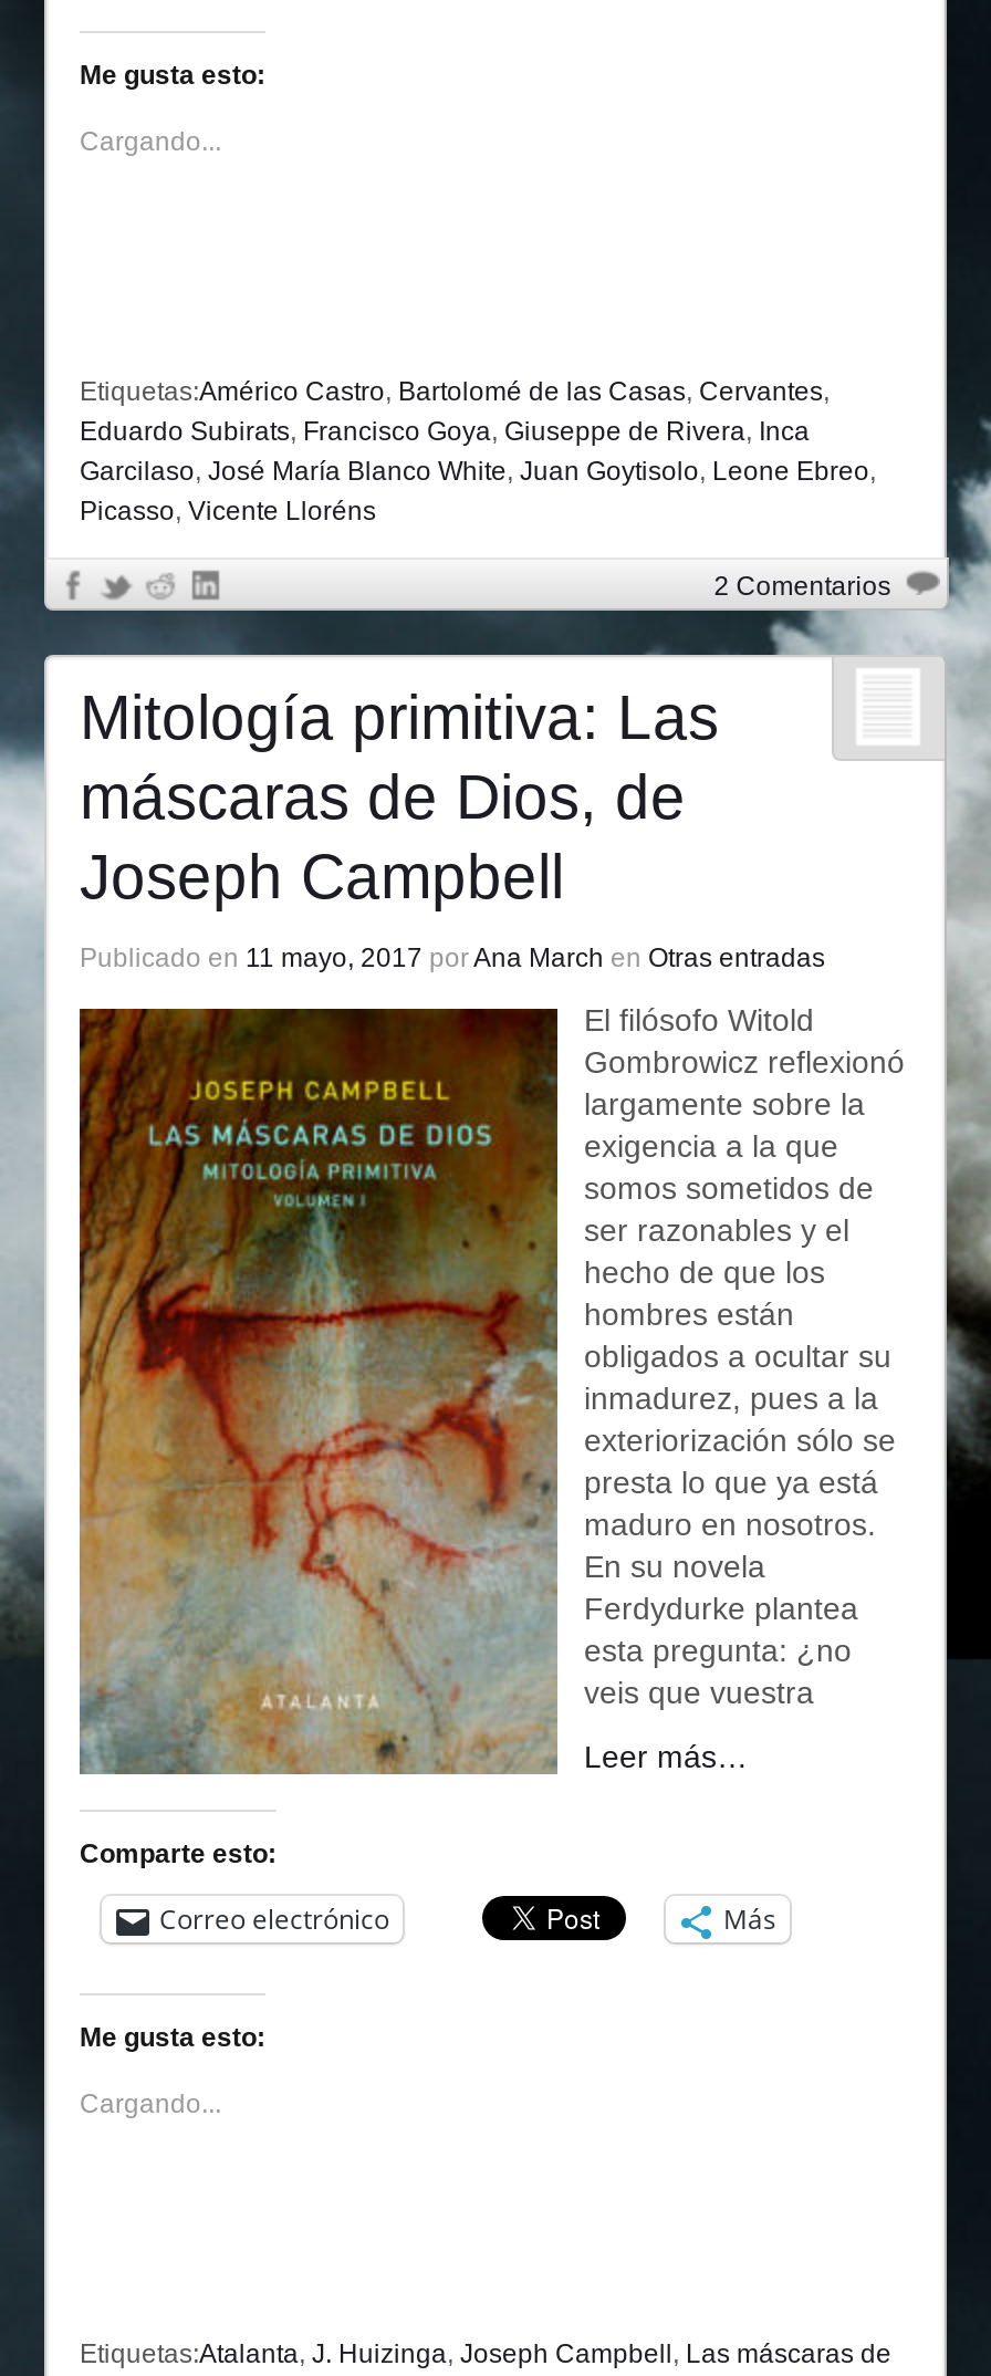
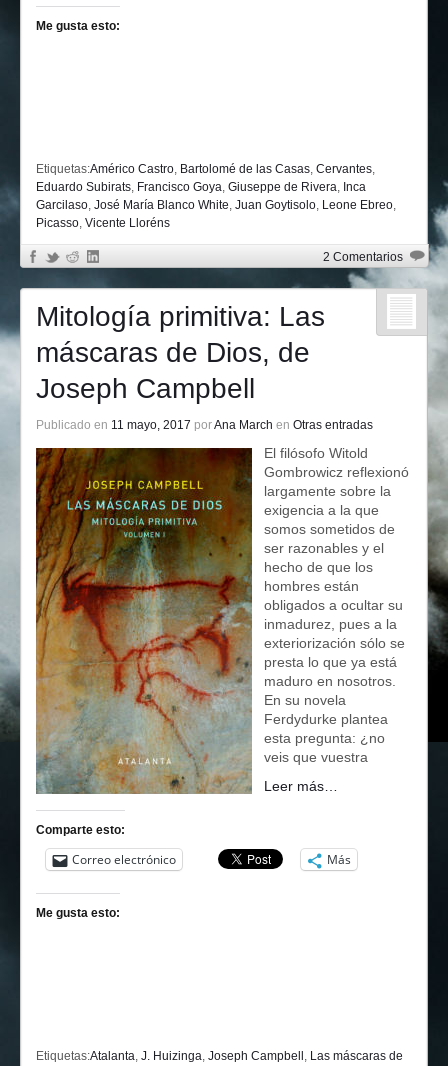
- Cargando...

- Cargando...
